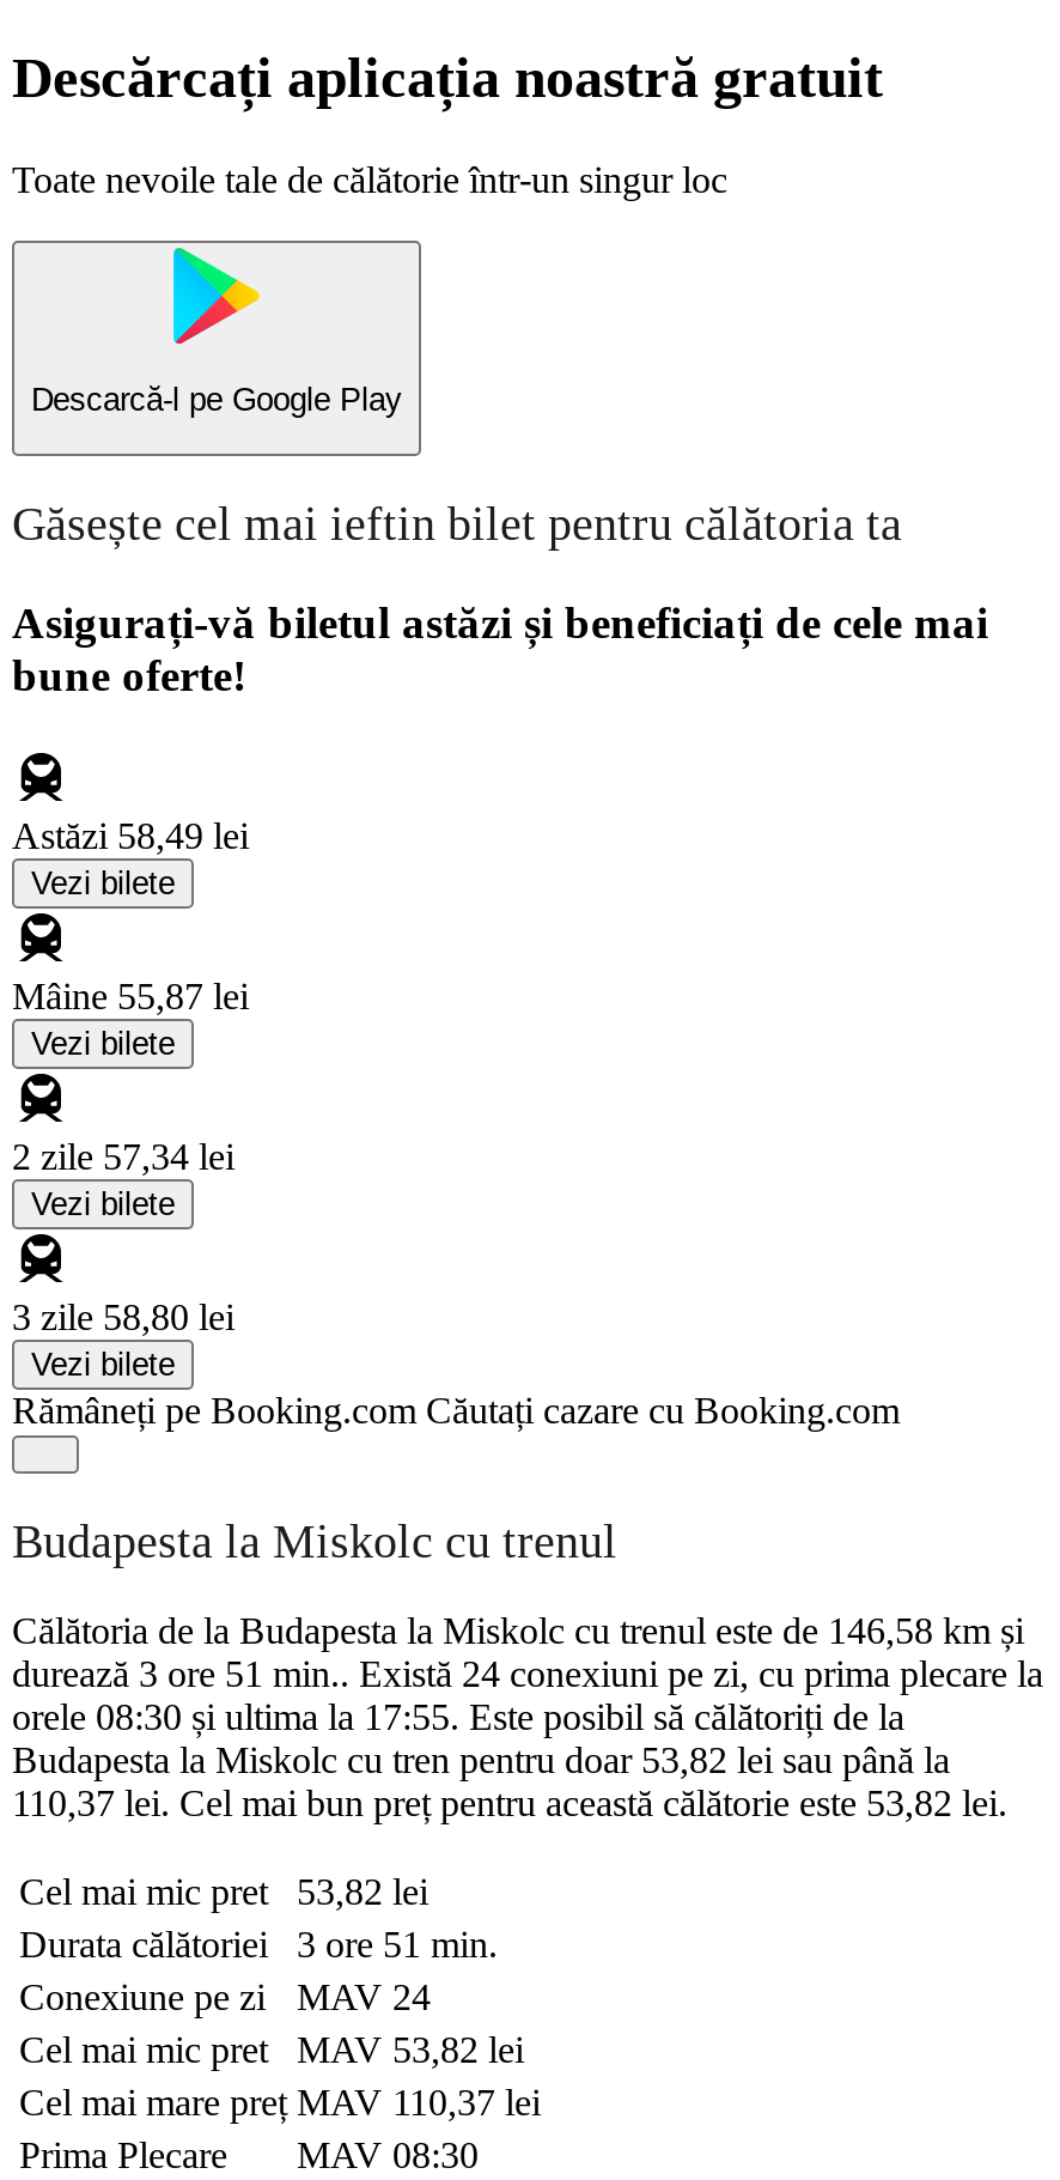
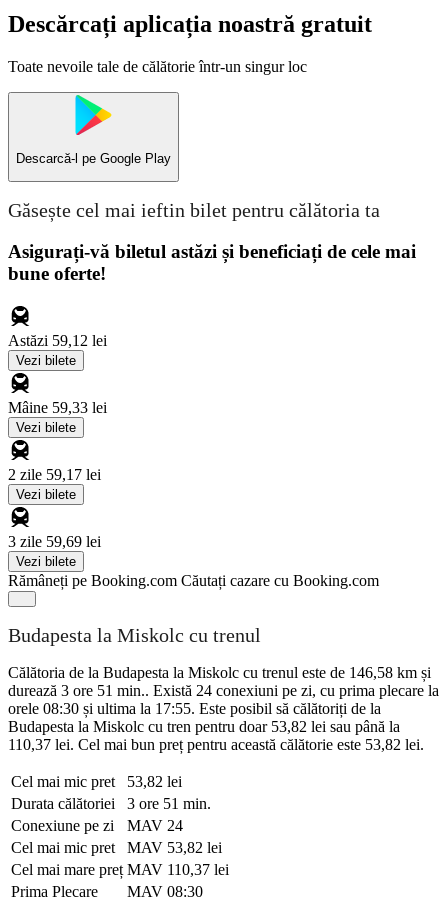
- Astăzi 58,49 lei
+ Astăzi 59,12 lei

- Mâine 55,87 lei
+ Mâine 59,33 lei

- 2 zile 57,34 lei
+ 2 zile 59,17 lei

- 3 zile 58,80 lei
+ 3 zile 59,69 lei
